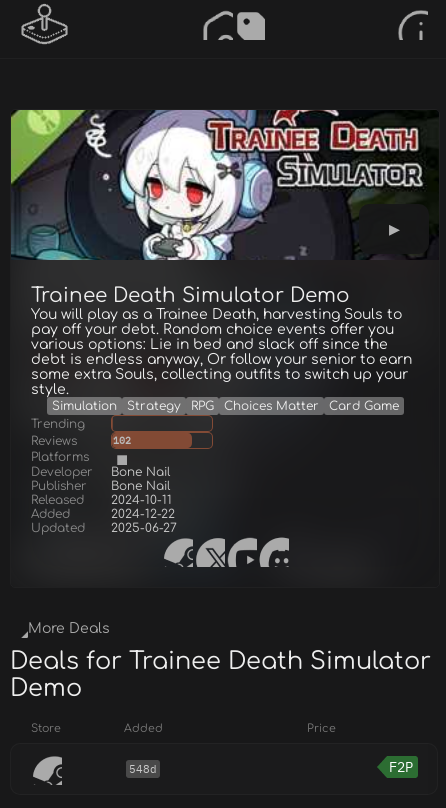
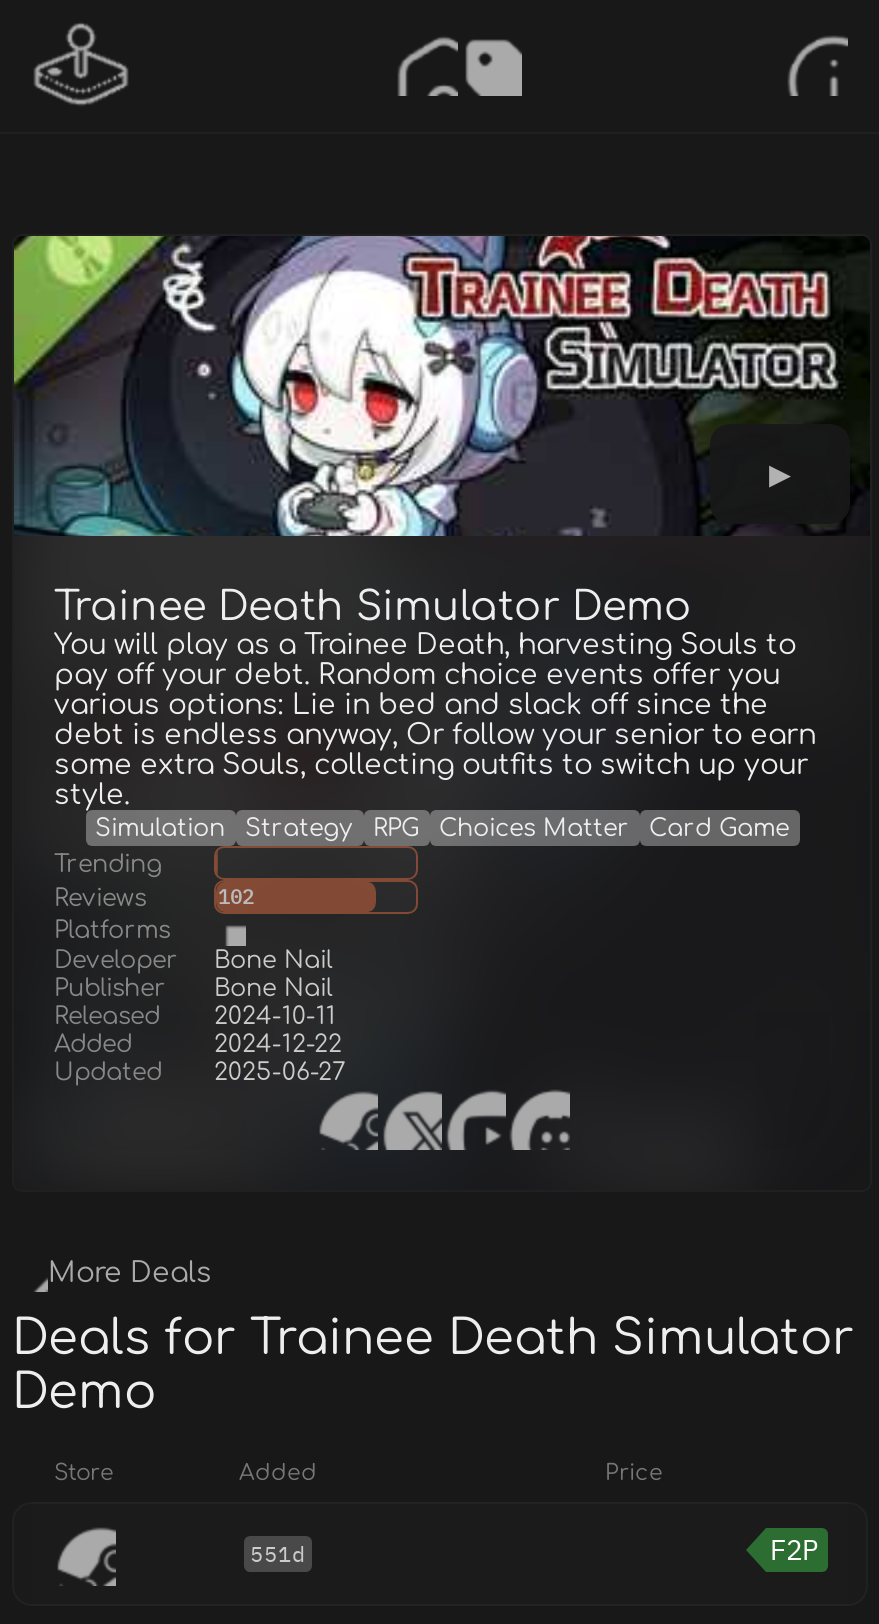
- 548d
+ 551d
